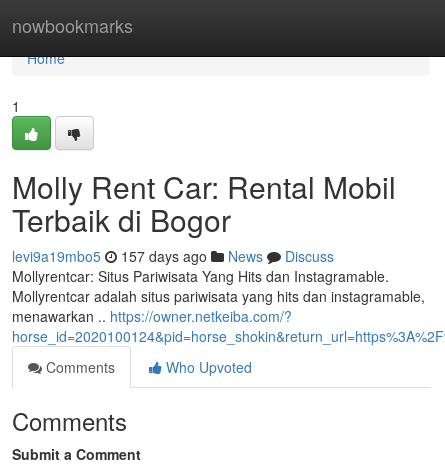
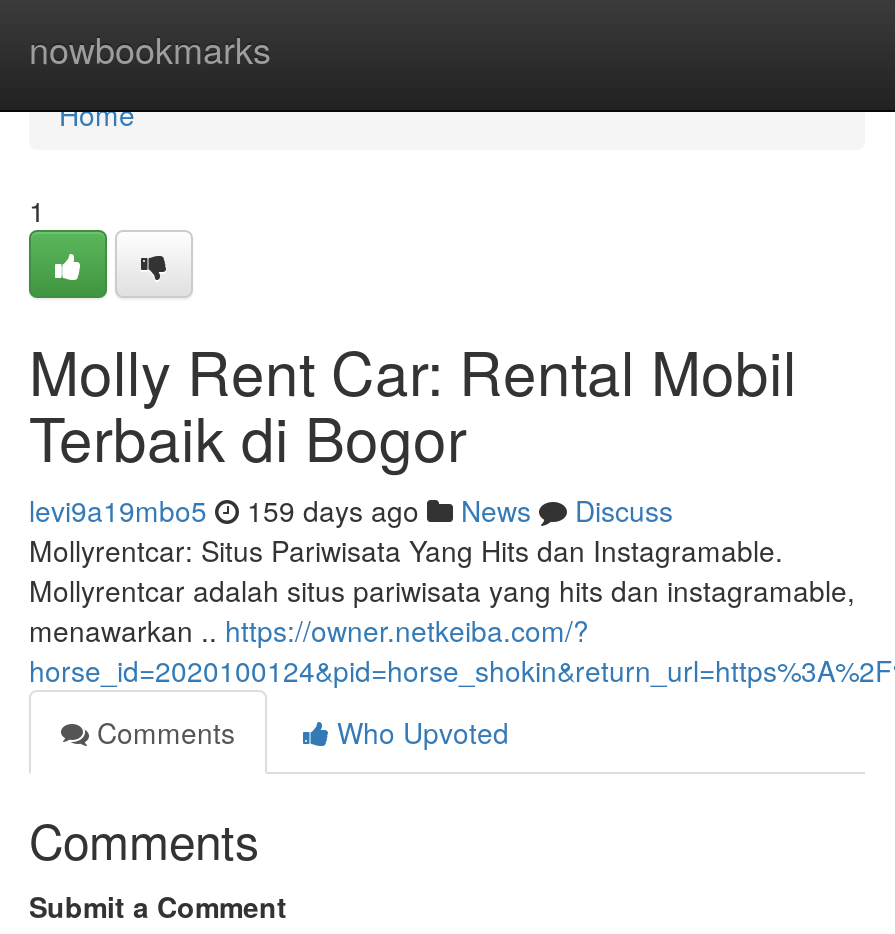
- levi9a19mbo5 157 days ago News Discuss
+ levi9a19mbo5 159 days ago News Discuss
